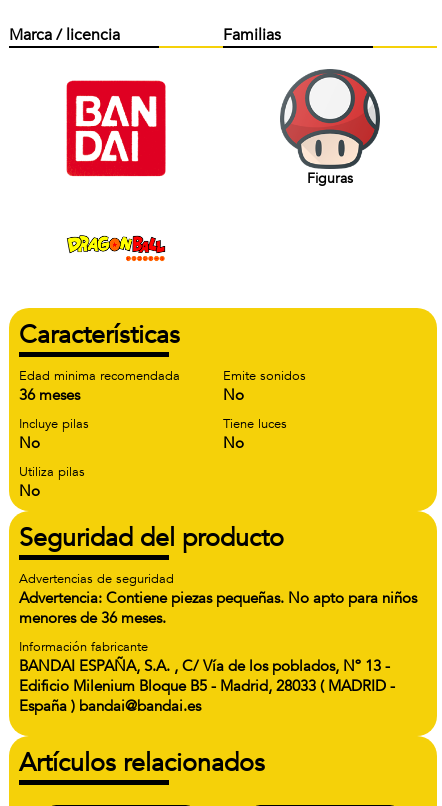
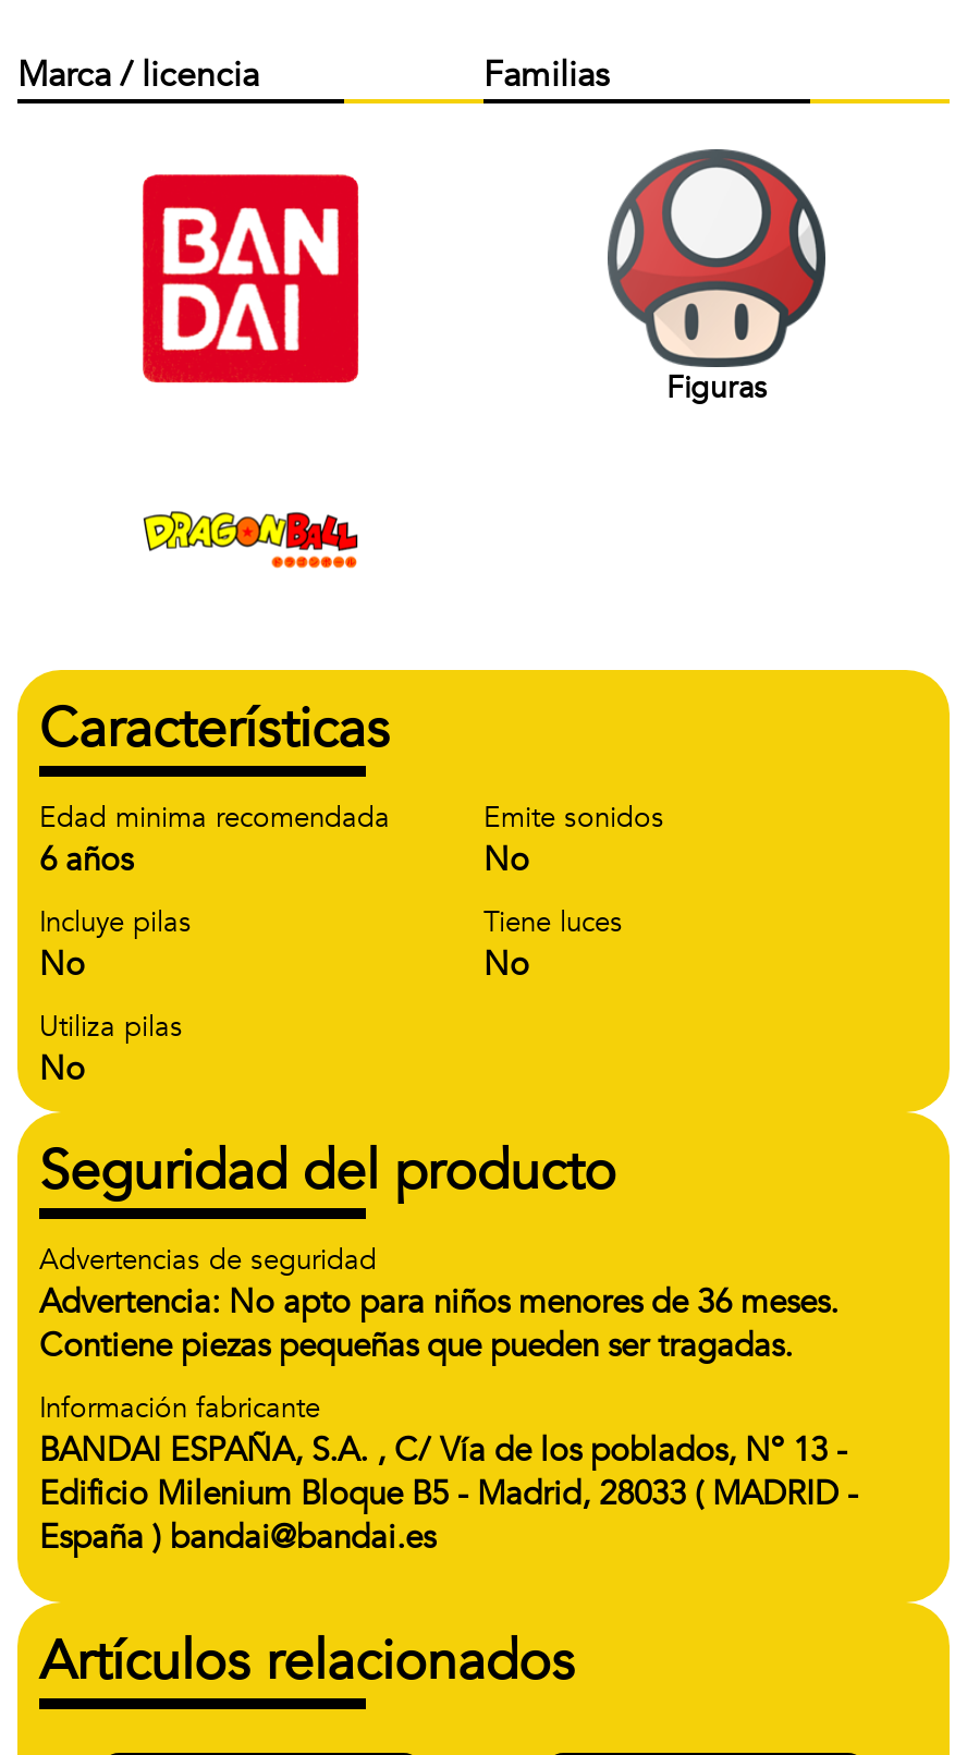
- 36 meses
+ 6 años

- Advertencia: Contiene piezas pequeñas. No apto para niños
- menores de 36 meses.
+ Advertencia: No apto para niños menores de 36 meses.
+ Contiene piezas pequeñas que pueden ser tragadas.
